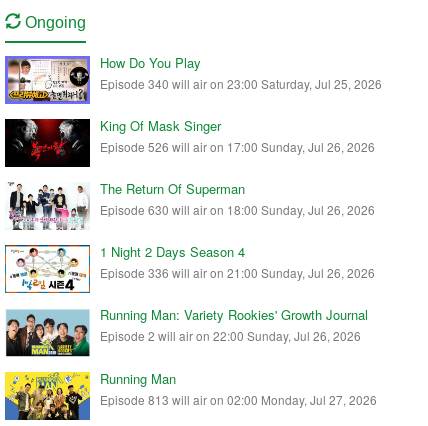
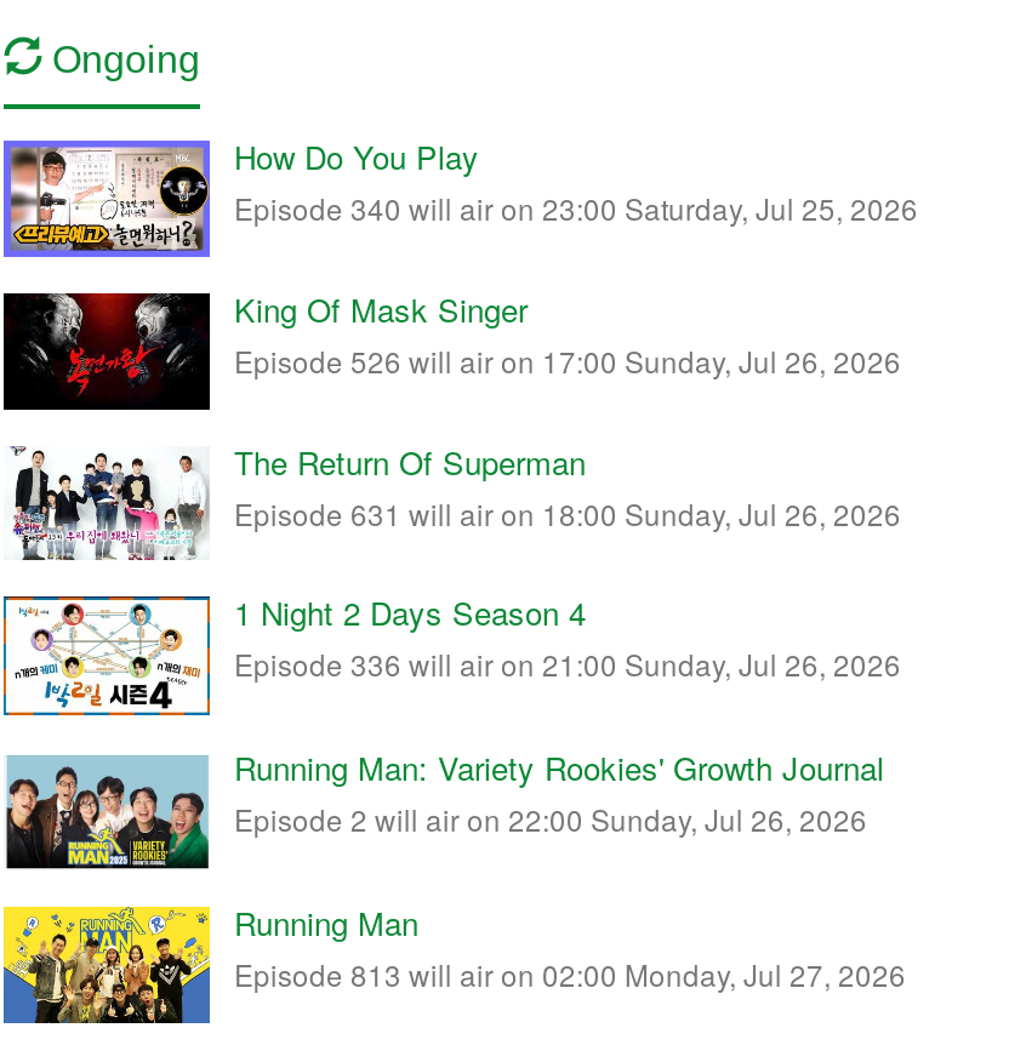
- Episode 630 will air on 18:00 Sunday, Jul 26, 2026
+ Episode 631 will air on 18:00 Sunday, Jul 26, 2026
